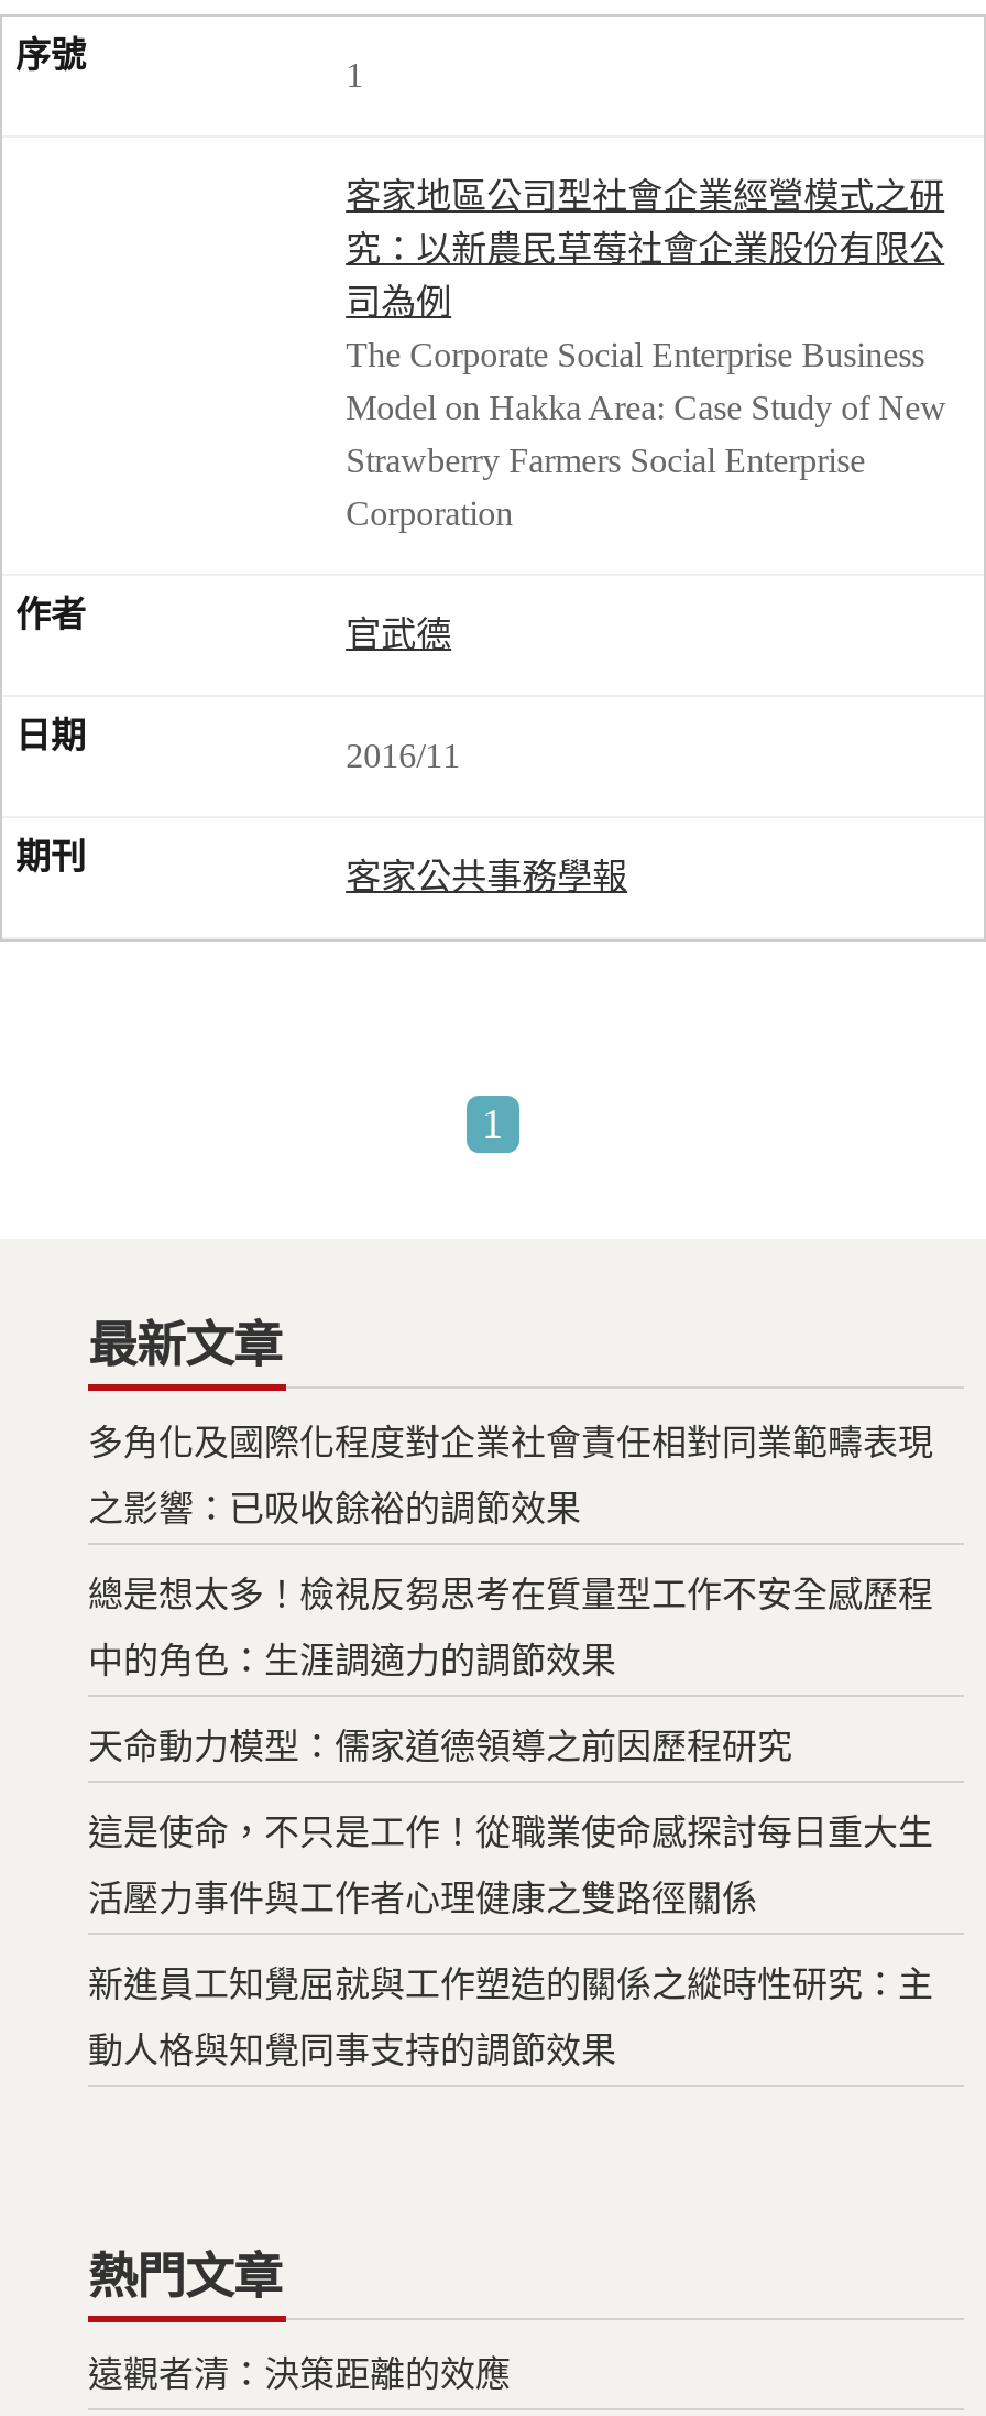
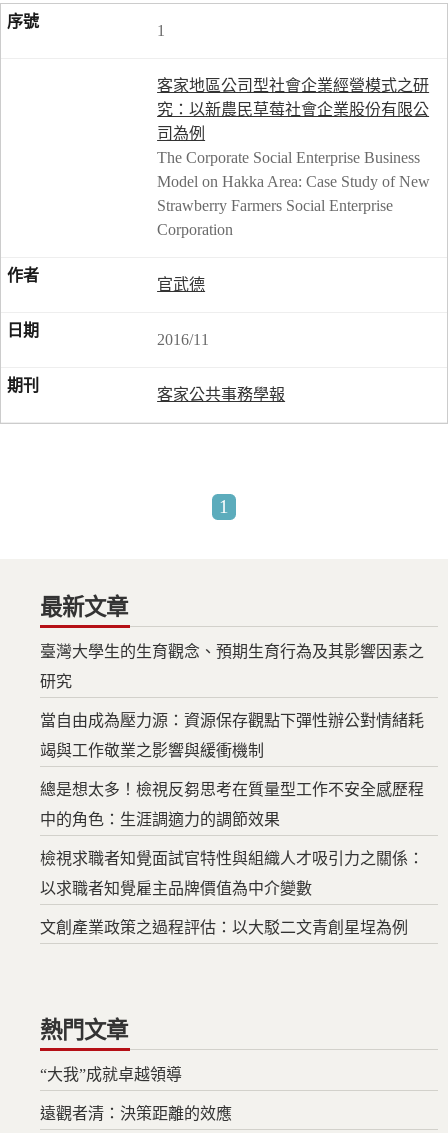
- 多角化及國際化程度對企業社會責任相對同業範疇表現
- 之影響：已吸收餘裕的調節效果
+ 臺灣大學生的生育觀念、預期生育行為及其影響因素之
+ 研究
+ 當自由成為壓力源：資源保存觀點下彈性辦公對情緒耗
+ 竭與工作敬業之影響與緩衝機制

moved down: 總是想太多！檢視反芻思考在質量型工作不安全感歷程 | 中的角色：生涯調適力的調節效果

- 天命動力模型：儒家道德領導之前因歷程研究
- 這是使命，不只是工作！從職業使命感探討每日重大生
- 活壓力事件與工作者心理健康之雙路徑關係
- 新進員工知覺屈就與工作塑造的關係之縱時性研究：主
- 動人格與知覺同事支持的調節效果
+ 檢視求職者知覺面試官特性與組織人才吸引力之關係：
+ 以求職者知覺雇主品牌價值為中介變數
+ 文創產業政策之過程評估：以大駁二文青創星埕為例

+ “大我”成就卓越領導
